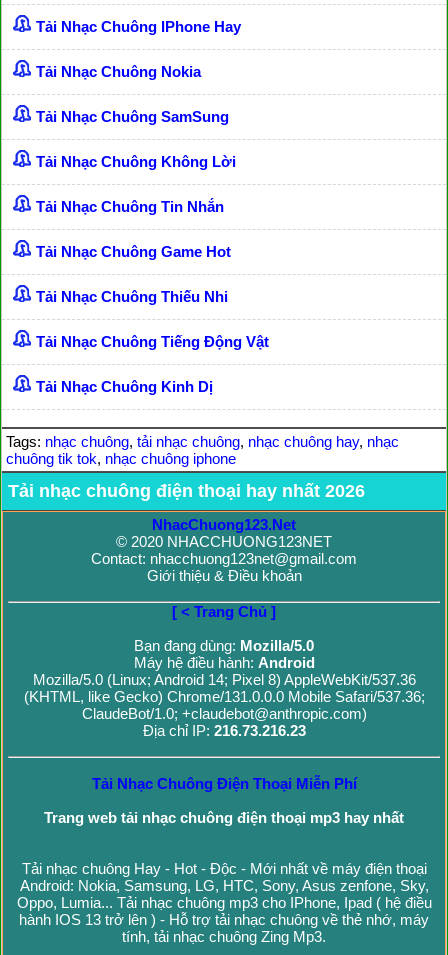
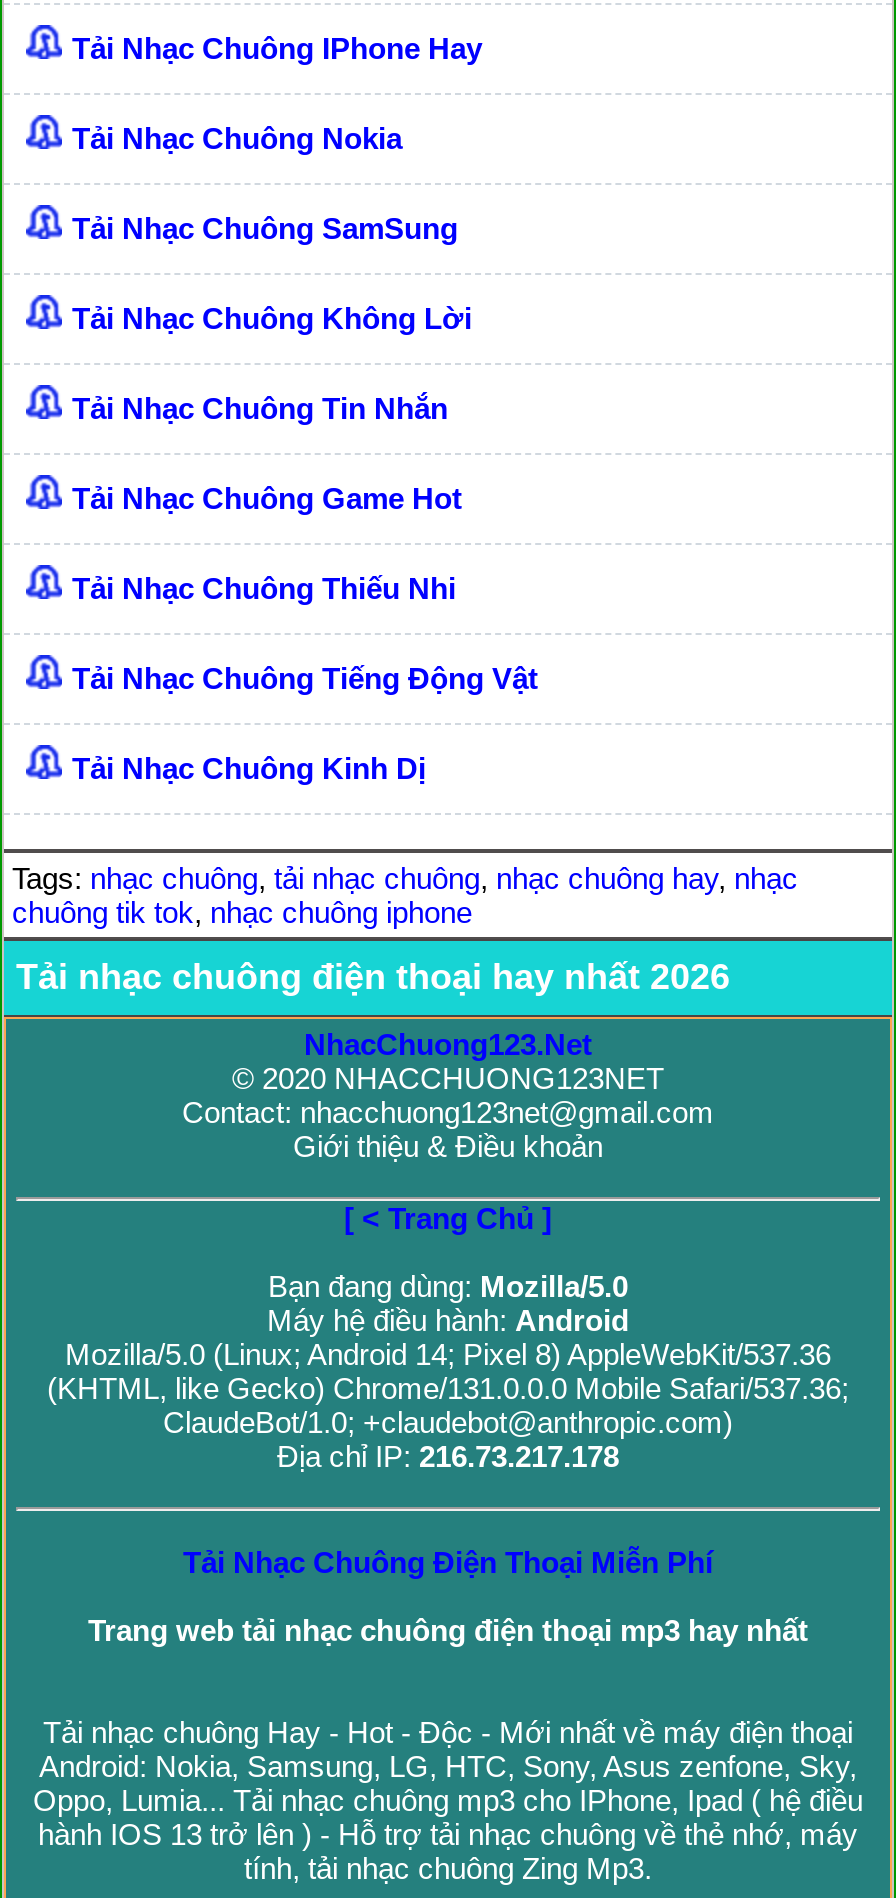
- Địa chỉ IP: 216.73.216.23
+ Địa chỉ IP: 216.73.217.178
